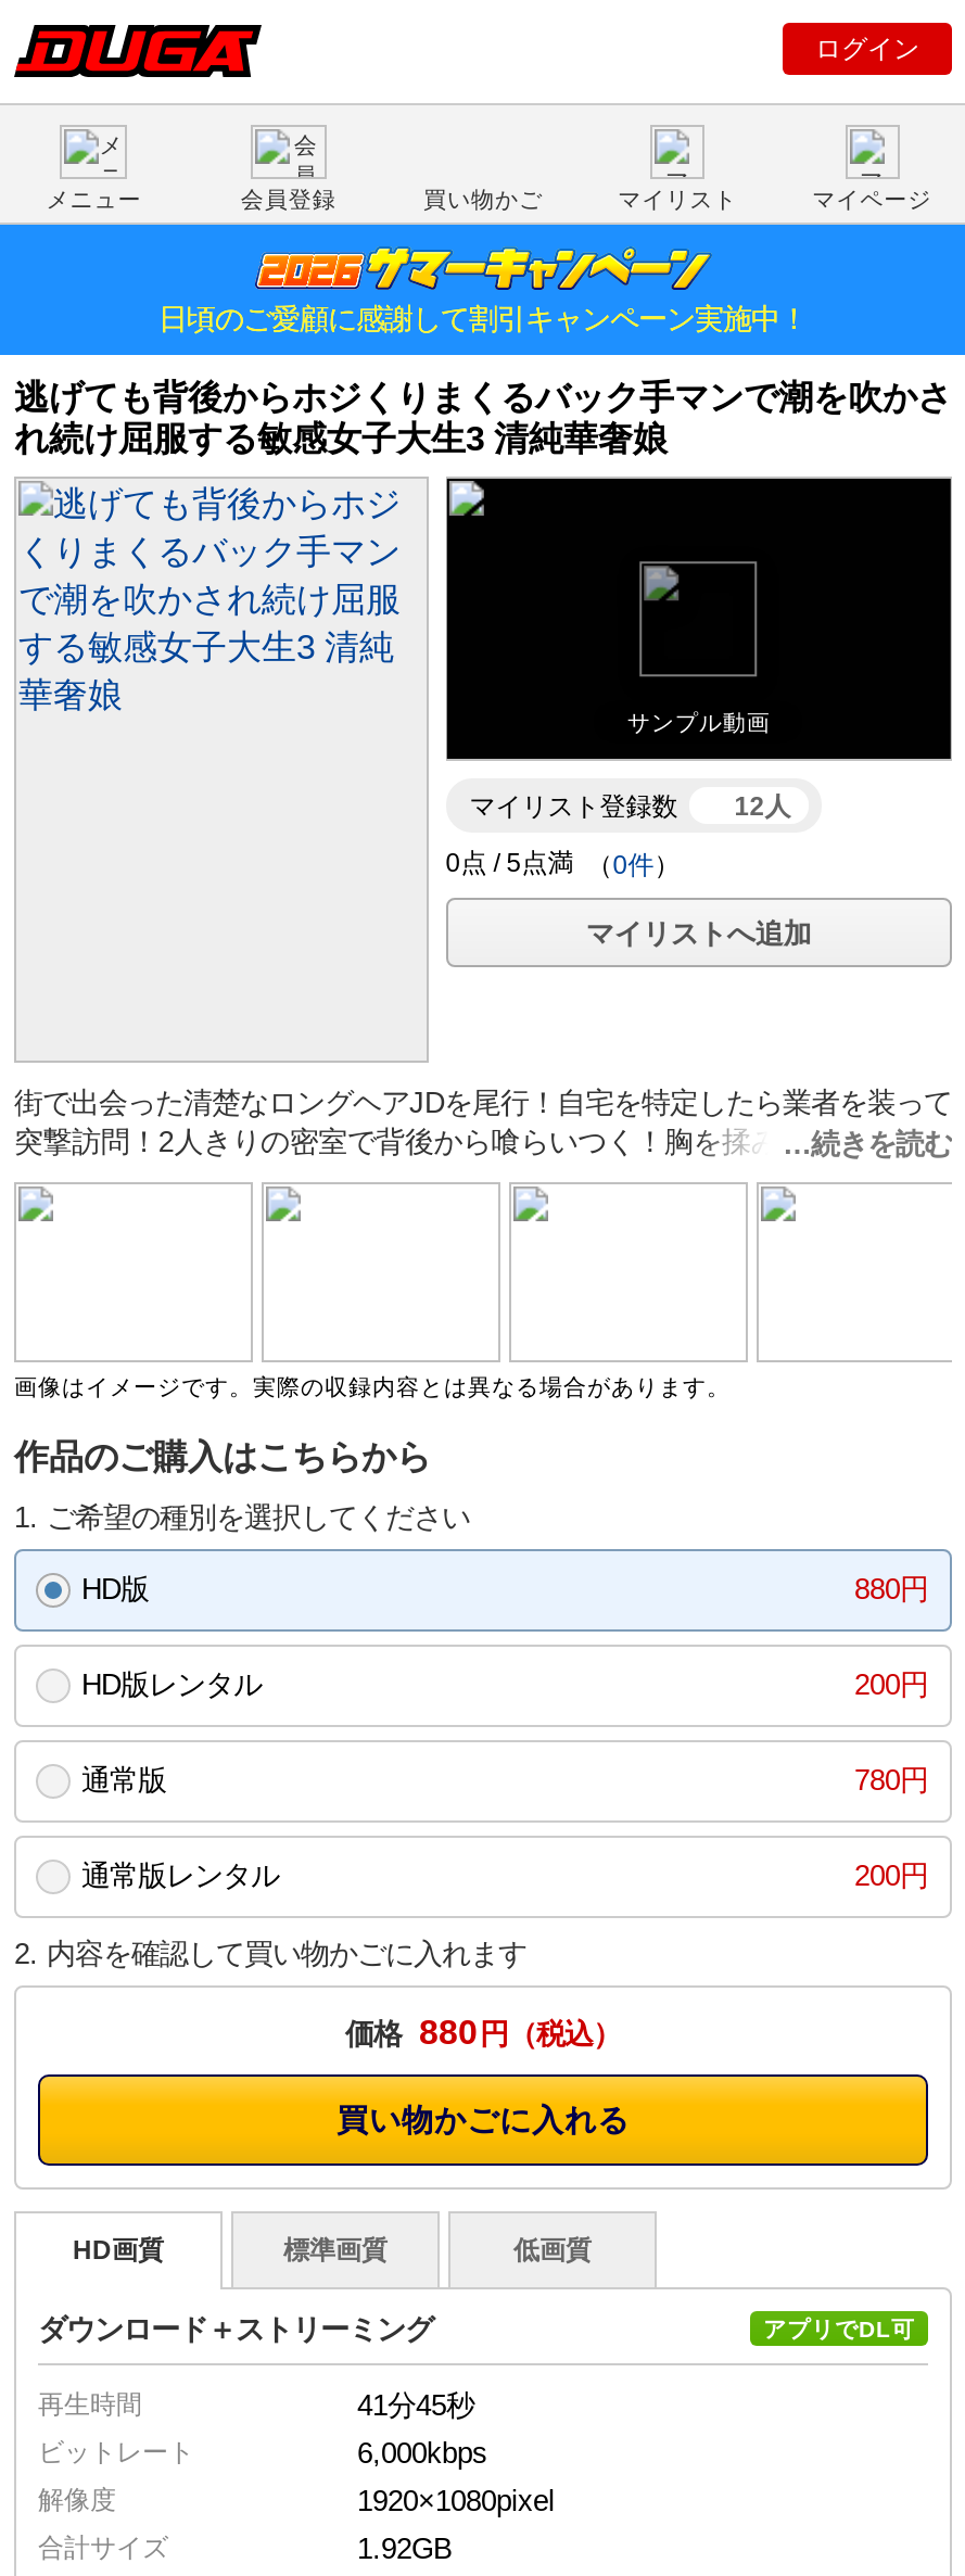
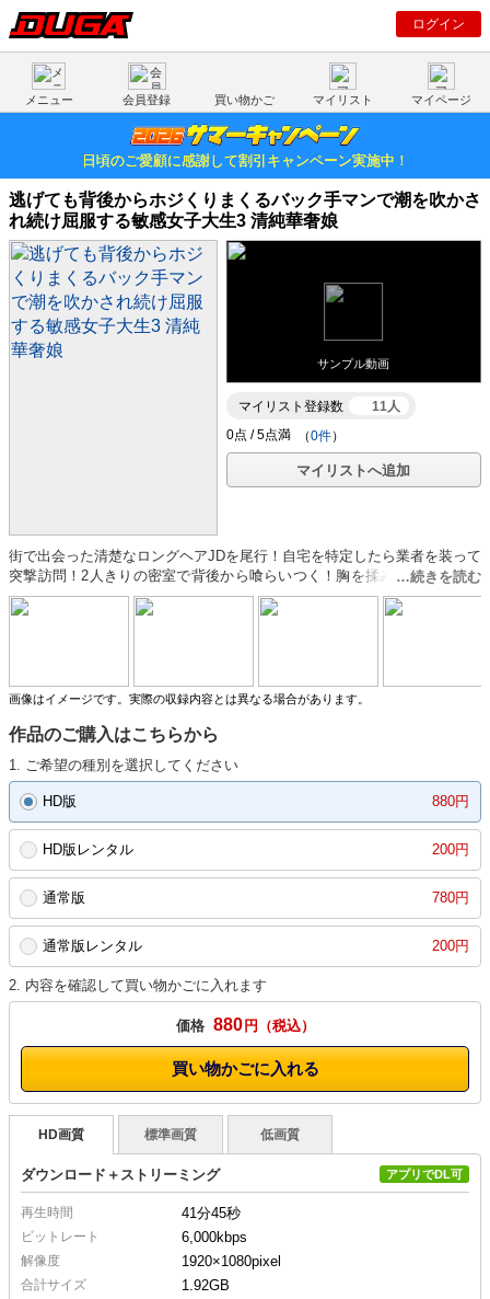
- マイリスト登録数 12人
+ マイリスト登録数 11人
